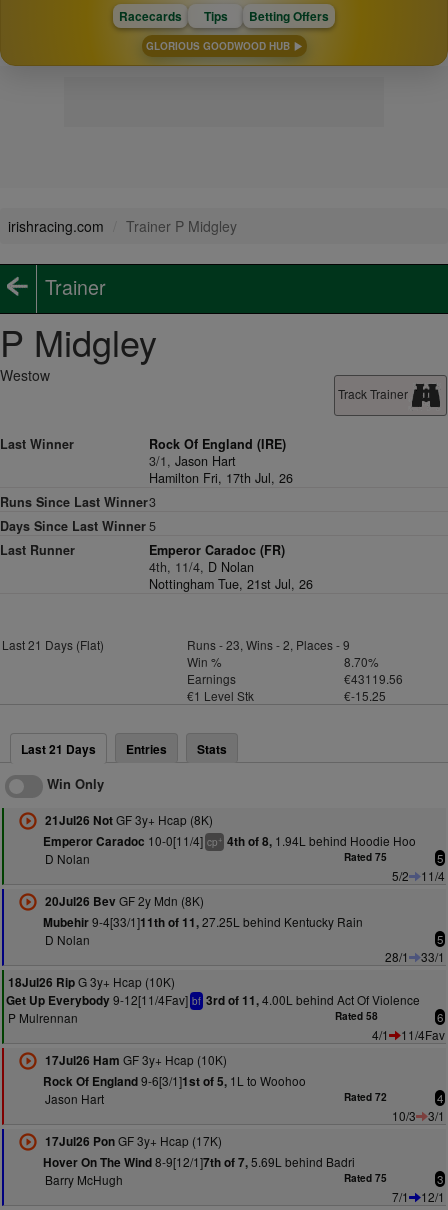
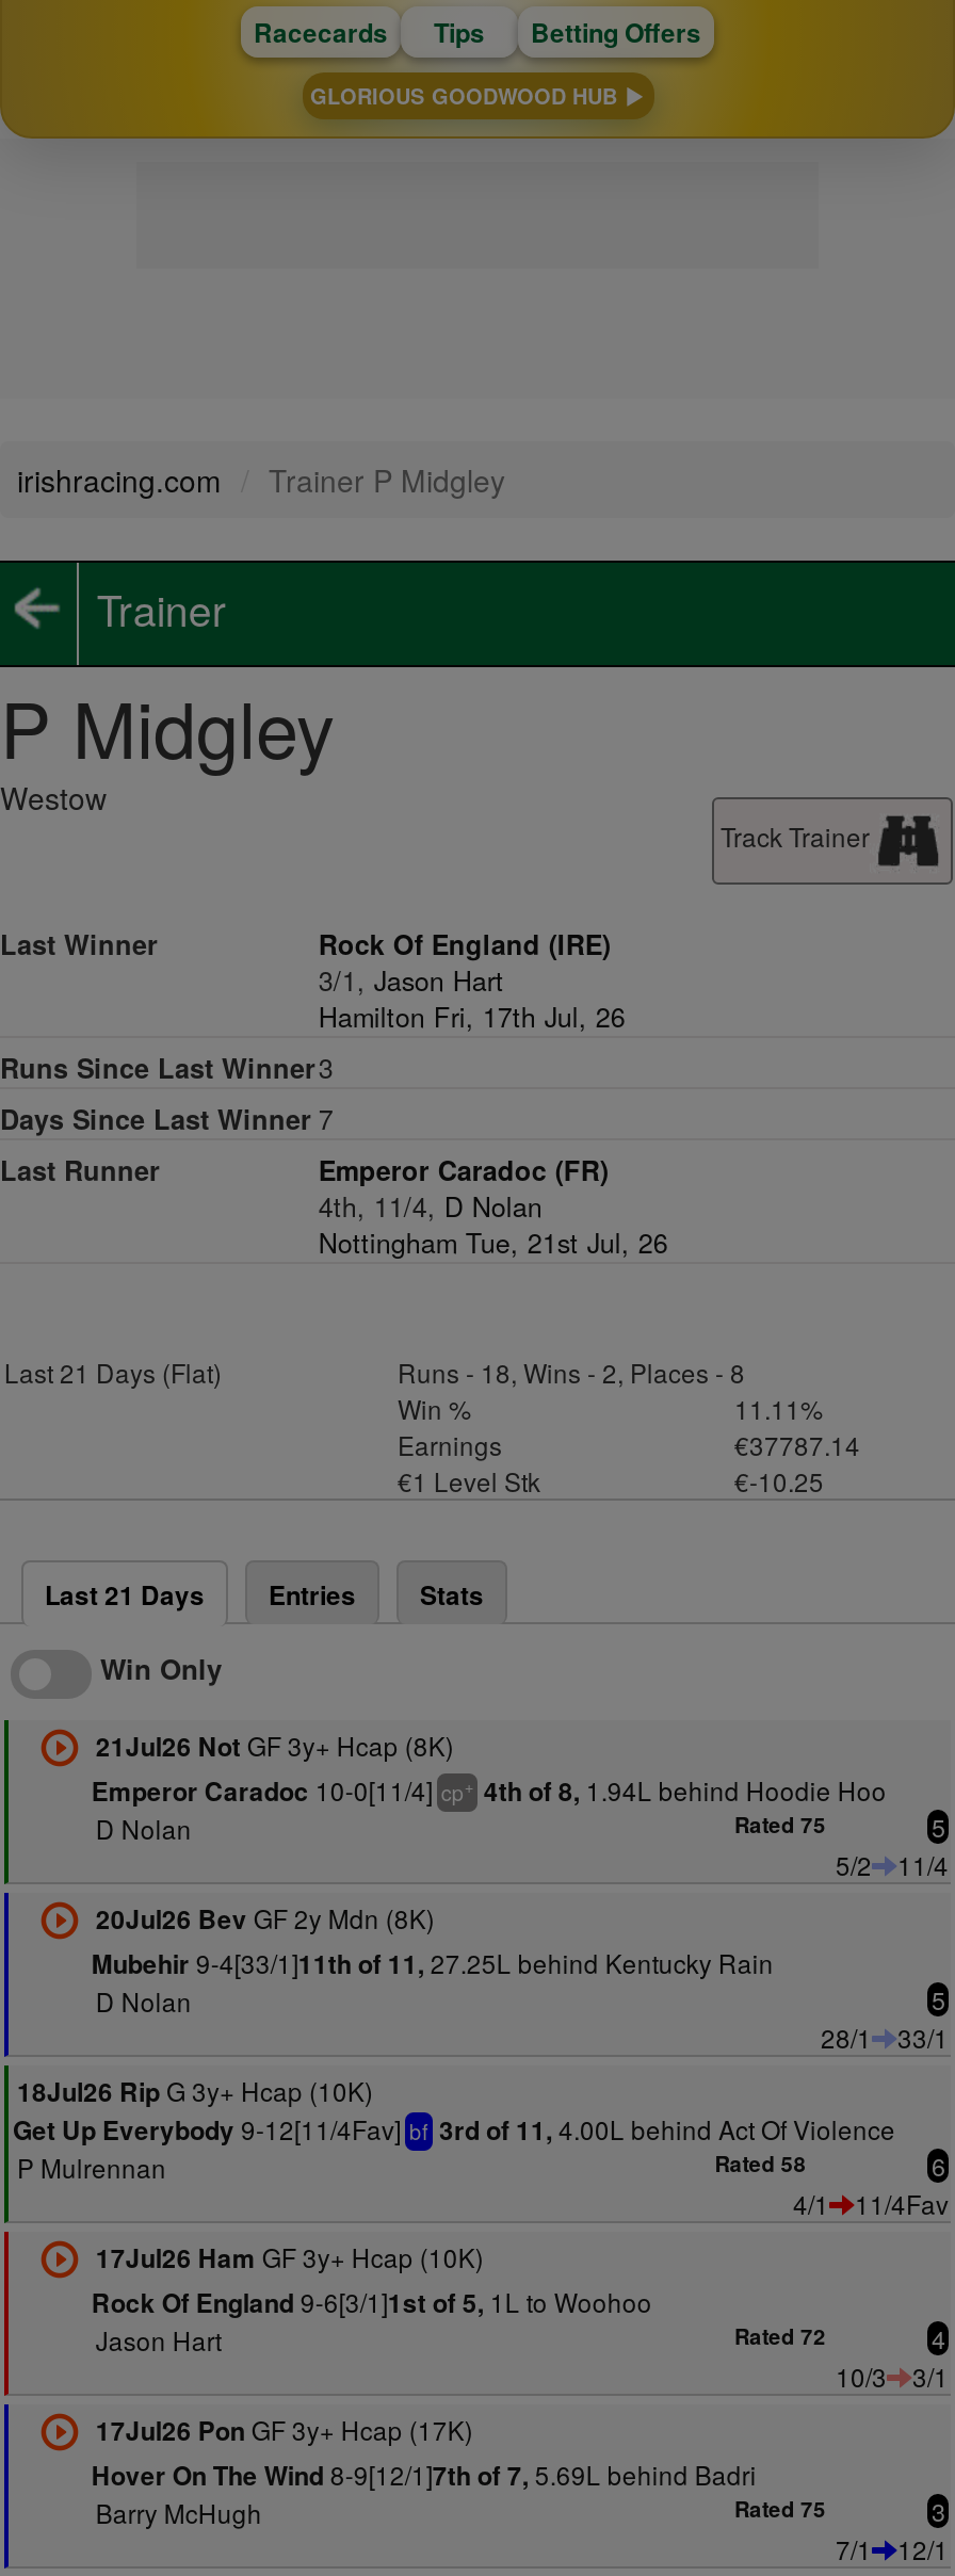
- Days Since Last Winner 5
+ Days Since Last Winner 7

- Runs - 23, Wins - 2, Places - 9
+ Runs - 18, Wins - 2, Places - 8

- 8.70%
+ 11.11%

- €43119.56
+ €37787.14

- €-15.25
+ €-10.25
